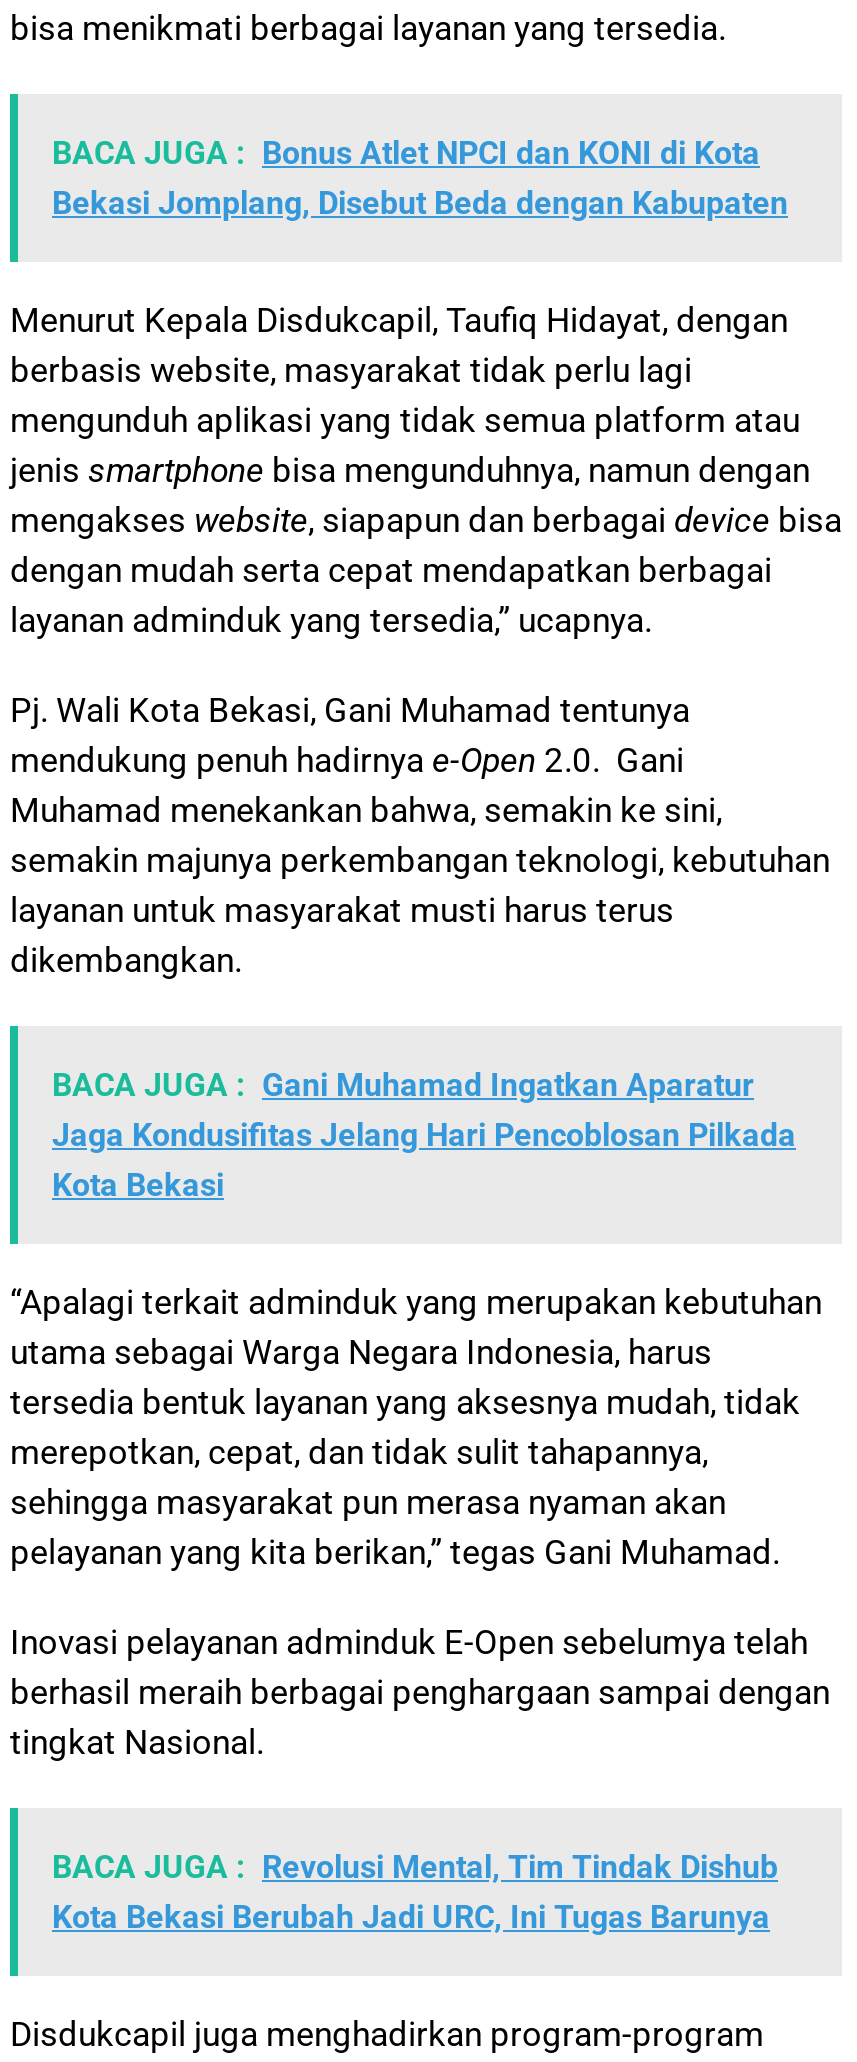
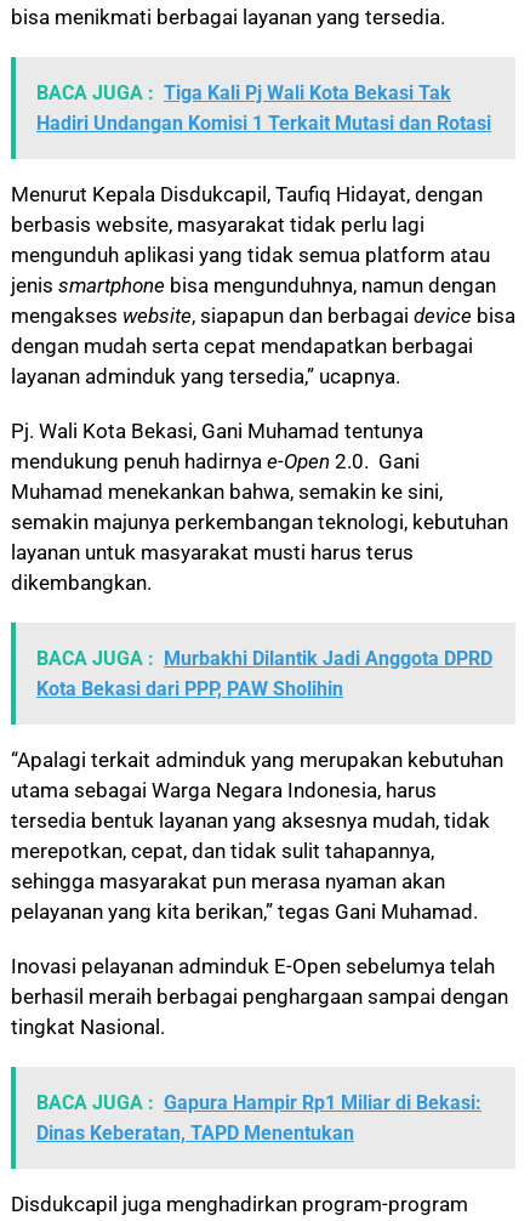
- BACA JUGA : Bonus Atlet NPCI dan KONI di Kota
- Bekasi Jomplang, Disebut Beda dengan Kabupaten
+ BACA JUGA : Tiga Kali Pj Wali Kota Bekasi Tak
+ Hadiri Undangan Komisi 1 Terkait Mutasi dan Rotasi

- BACA JUGA : Gani Muhamad Ingatkan Aparatur
- Jaga Kondusifitas Jelang Hari Pencoblosan Pilkada
- Kota Bekasi
+ BACA JUGA : Murbakhi Dilantik Jadi Anggota DPRD
+ Kota Bekasi dari PPP, PAW Sholihin

- BACA JUGA : Revolusi Mental, Tim Tindak Dishub
- Kota Bekasi Berubah Jadi URC, Ini Tugas Barunya
+ BACA JUGA : Gapura Hampir Rp1 Miliar di Bekasi:
+ Dinas Keberatan, TAPD Menentukan
